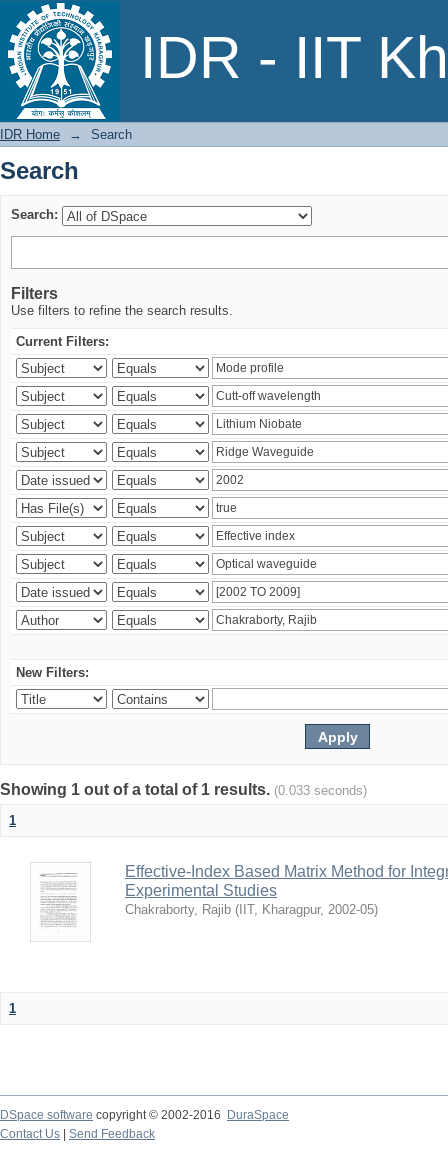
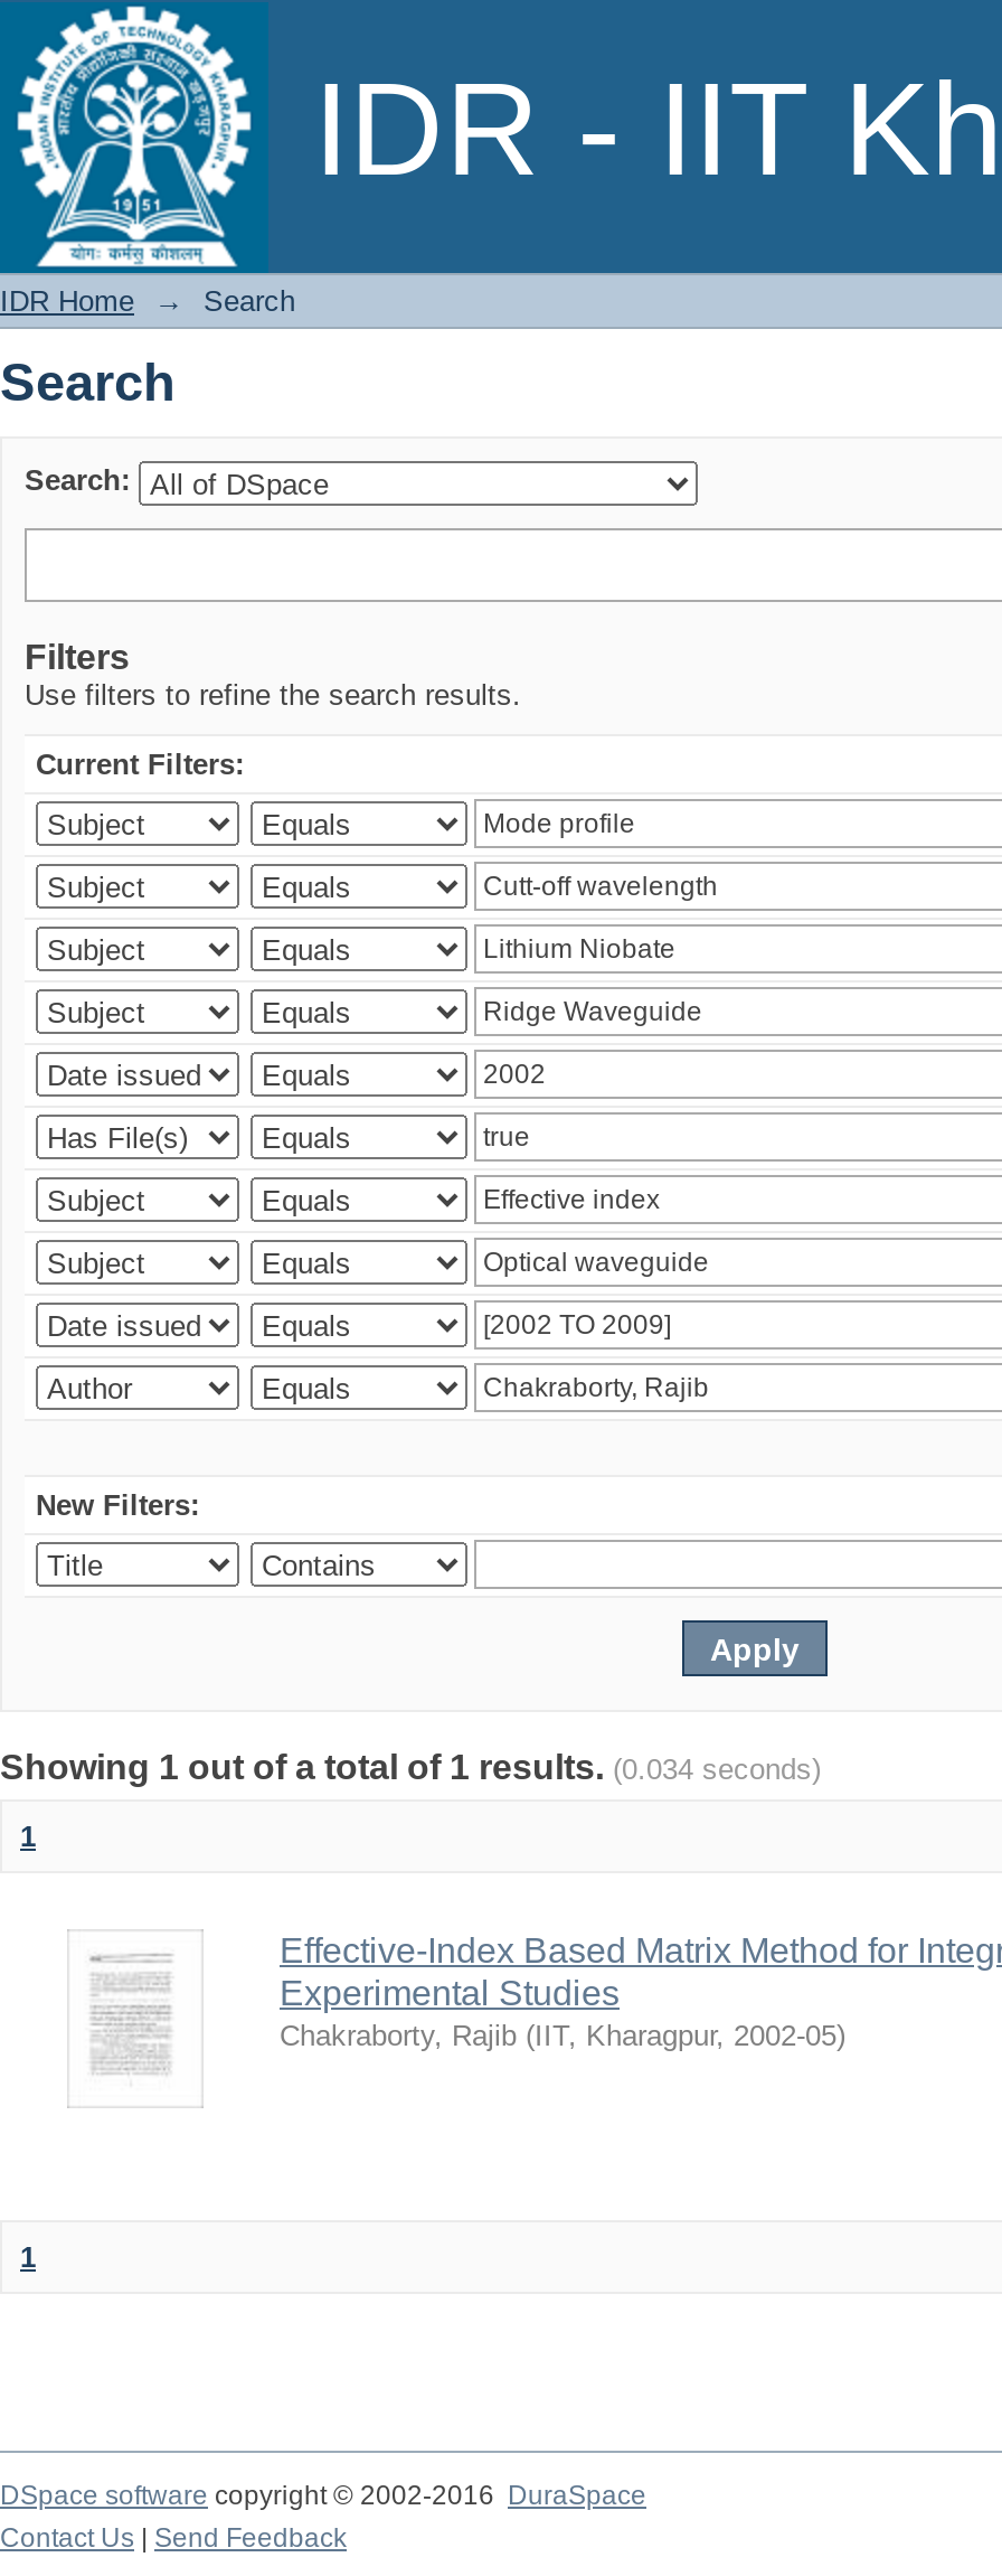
- Showing 1 out of a total of 1 results. (0.033 seconds)
+ Showing 1 out of a total of 1 results. (0.034 seconds)
